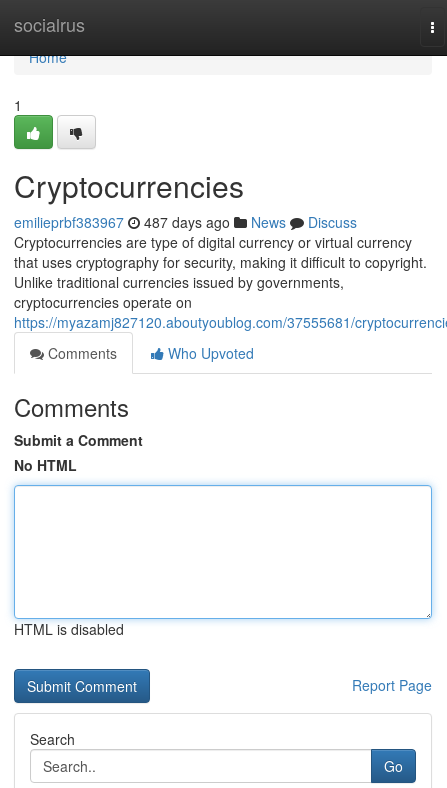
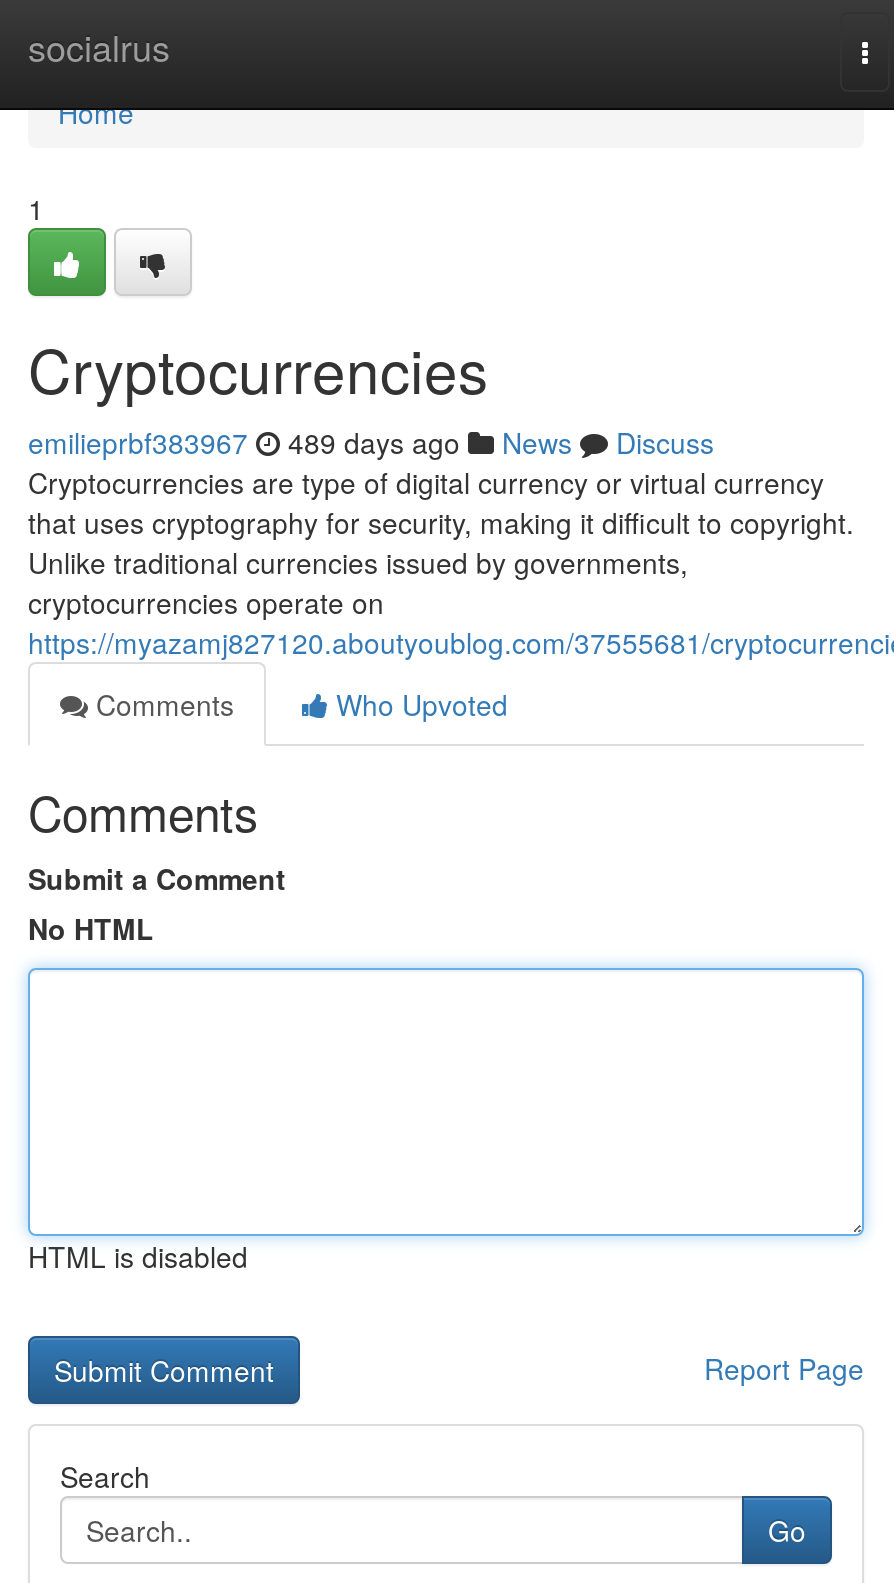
- emilieprbf383967 487 days ago News Discuss
+ emilieprbf383967 489 days ago News Discuss
